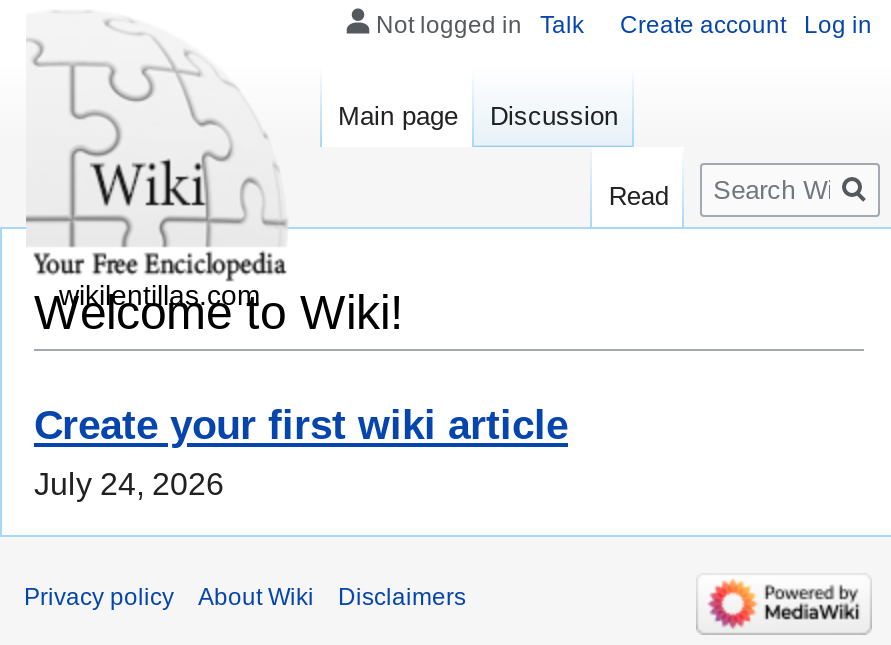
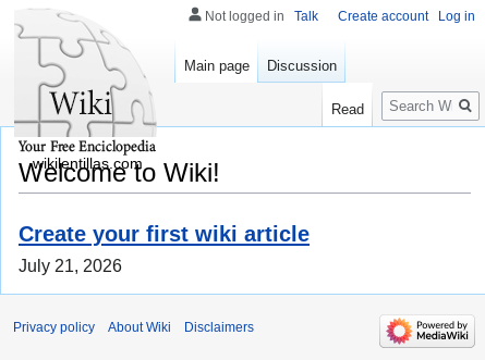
- July 24, 2026
+ July 21, 2026
